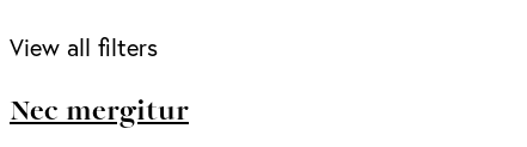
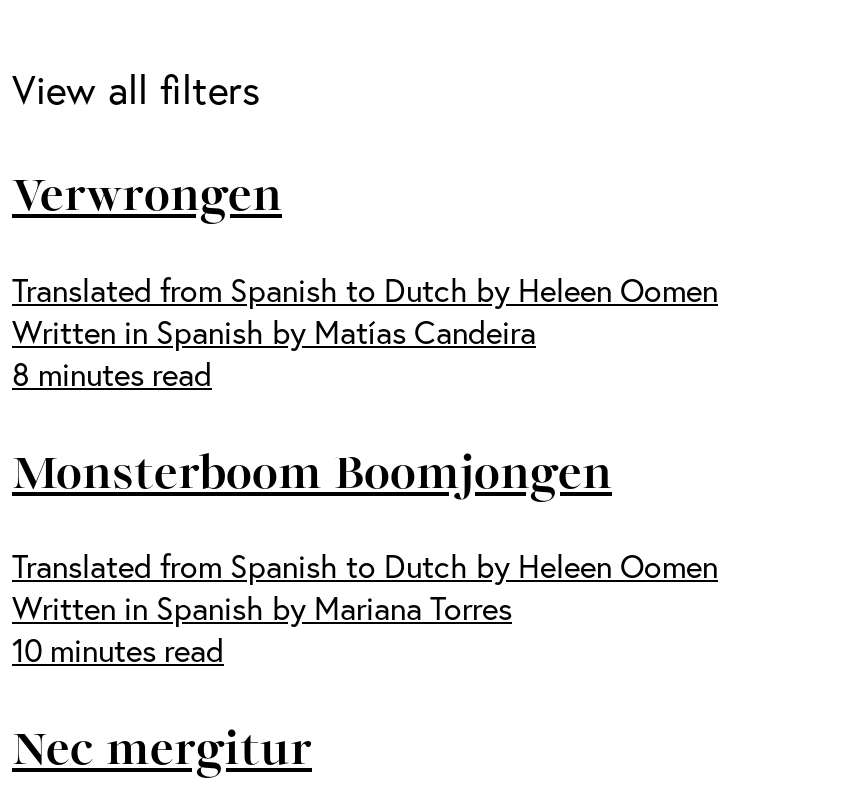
+ Verwrongen
+ Translated from Spanish to Dutch by Heleen Oomen
+ Written in Spanish by Matías Candeira
+ 8 minutes read
+ Monsterboom Boomjongen
+ Translated from Spanish to Dutch by Heleen Oomen
+ Written in Spanish by Mariana Torres
+ 10 minutes read
